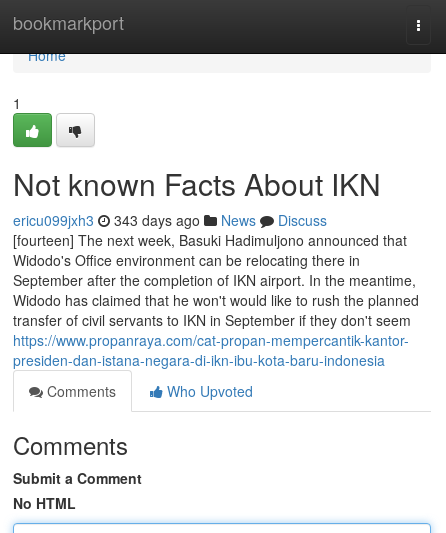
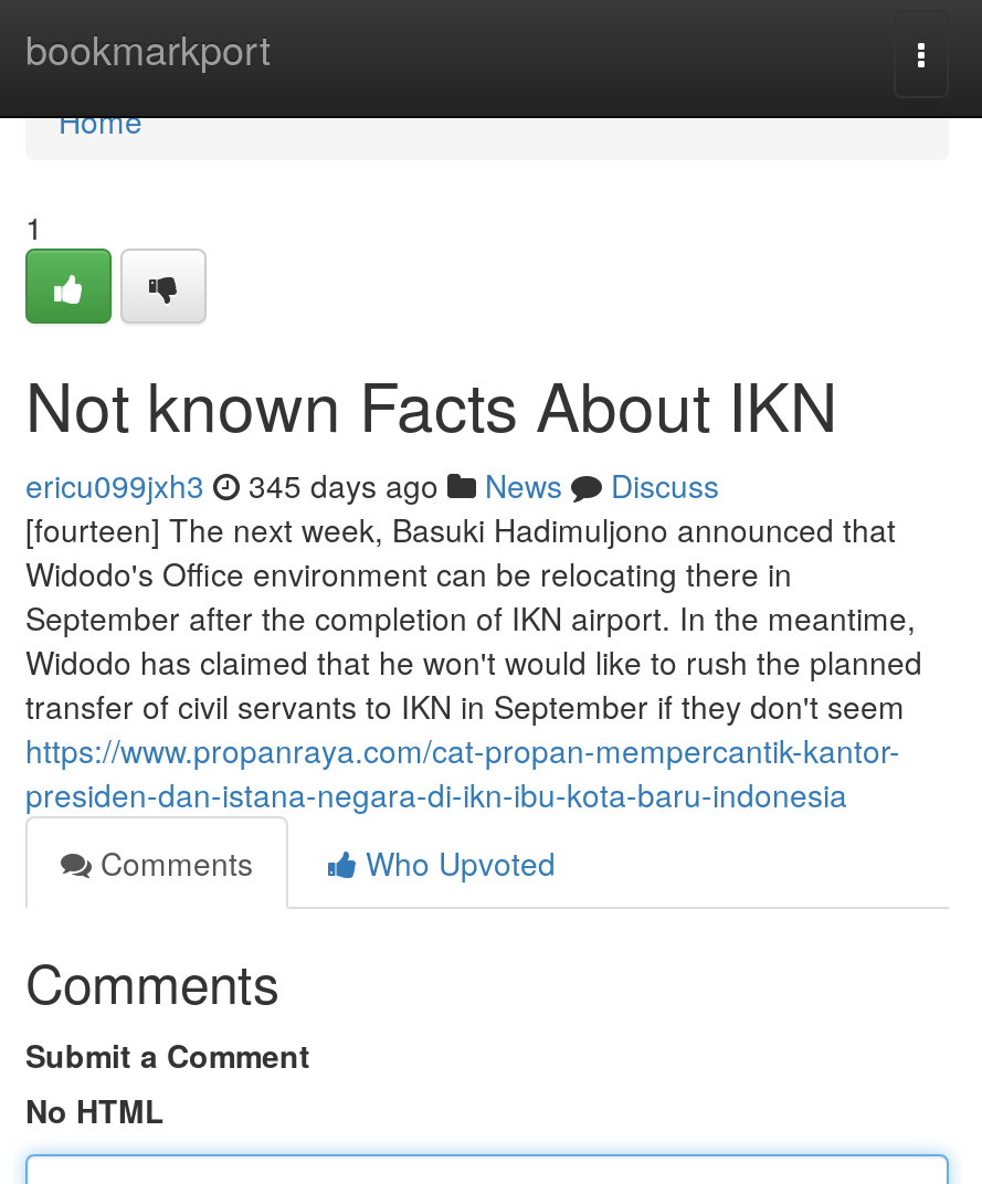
- ericu099jxh3 343 days ago News Discuss
+ ericu099jxh3 345 days ago News Discuss
